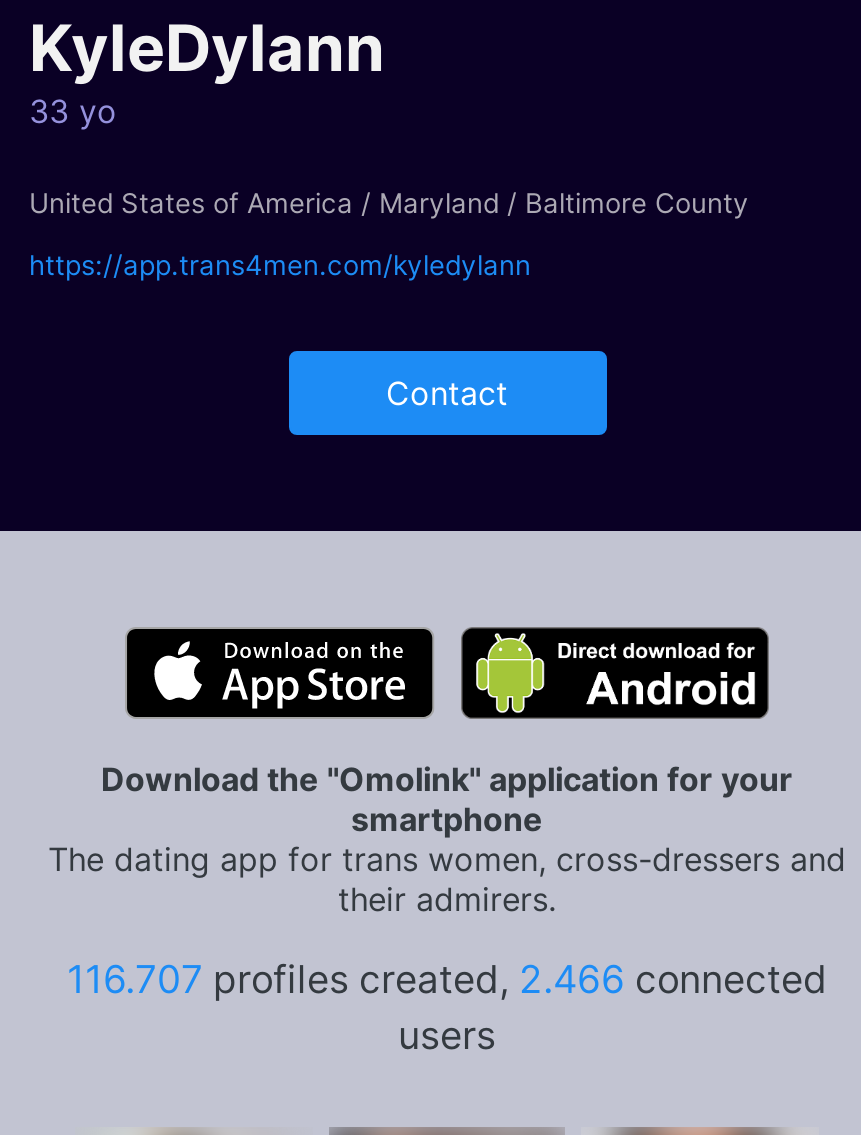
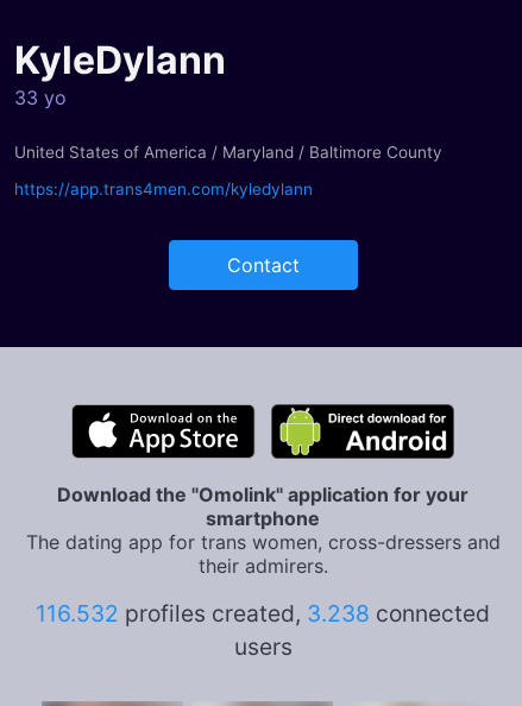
- 116.707 profiles created, 2.466 connected
+ 116.532 profiles created, 3.238 connected
